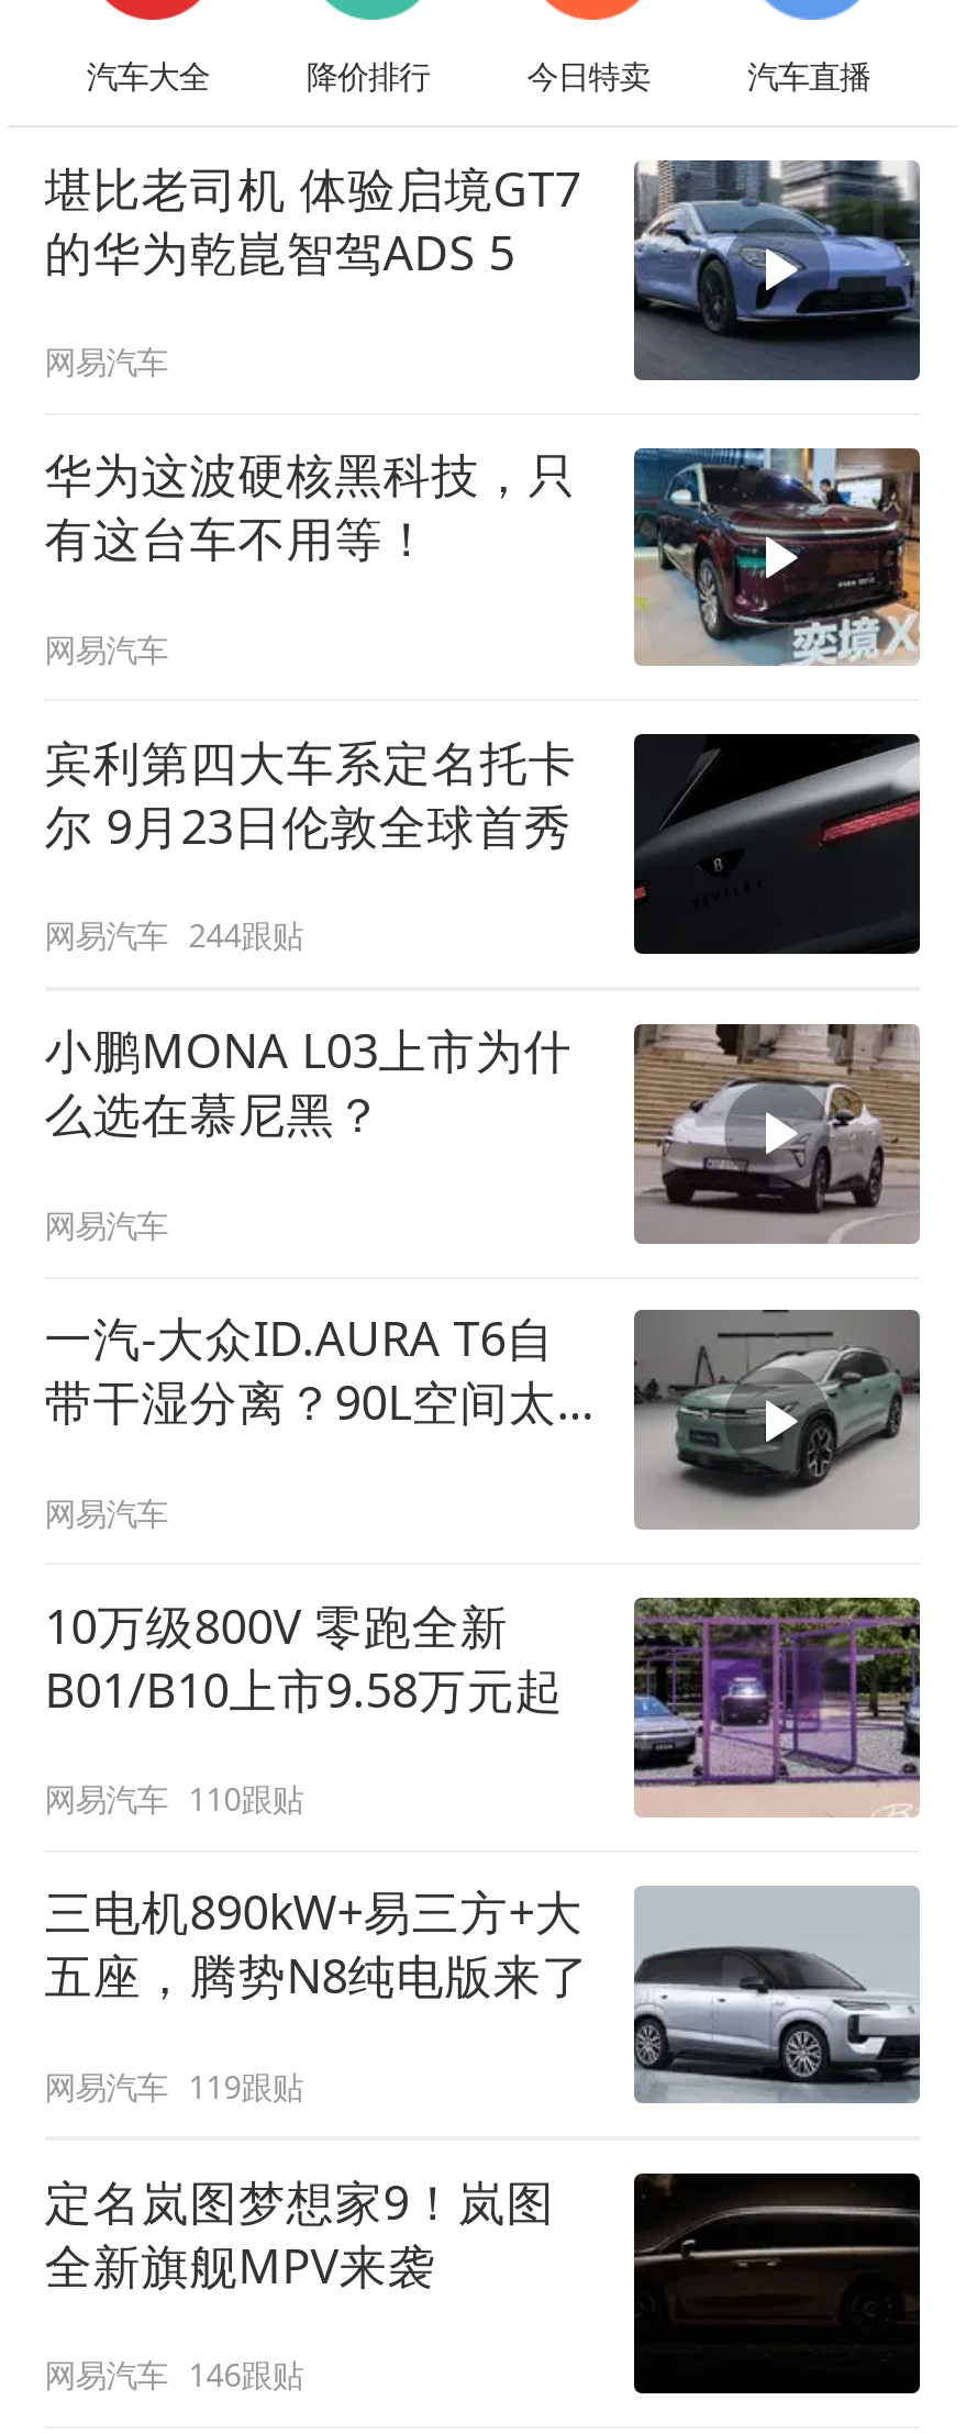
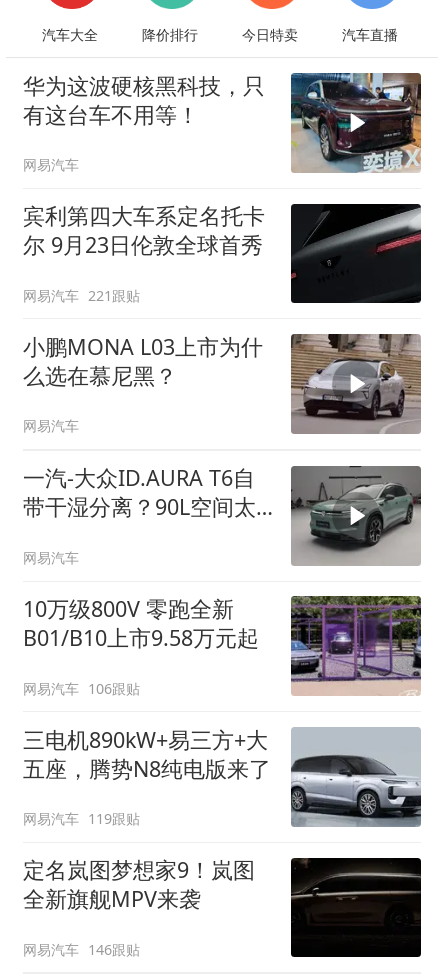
- [image]
- 堪比老司机 体验启境GT7
- 的华为乾崑智驾ADS 5
- 网易汽车

- 网易汽车 244跟贴
+ 网易汽车 221跟贴

- 网易汽车 110跟贴
+ 网易汽车 106跟贴
